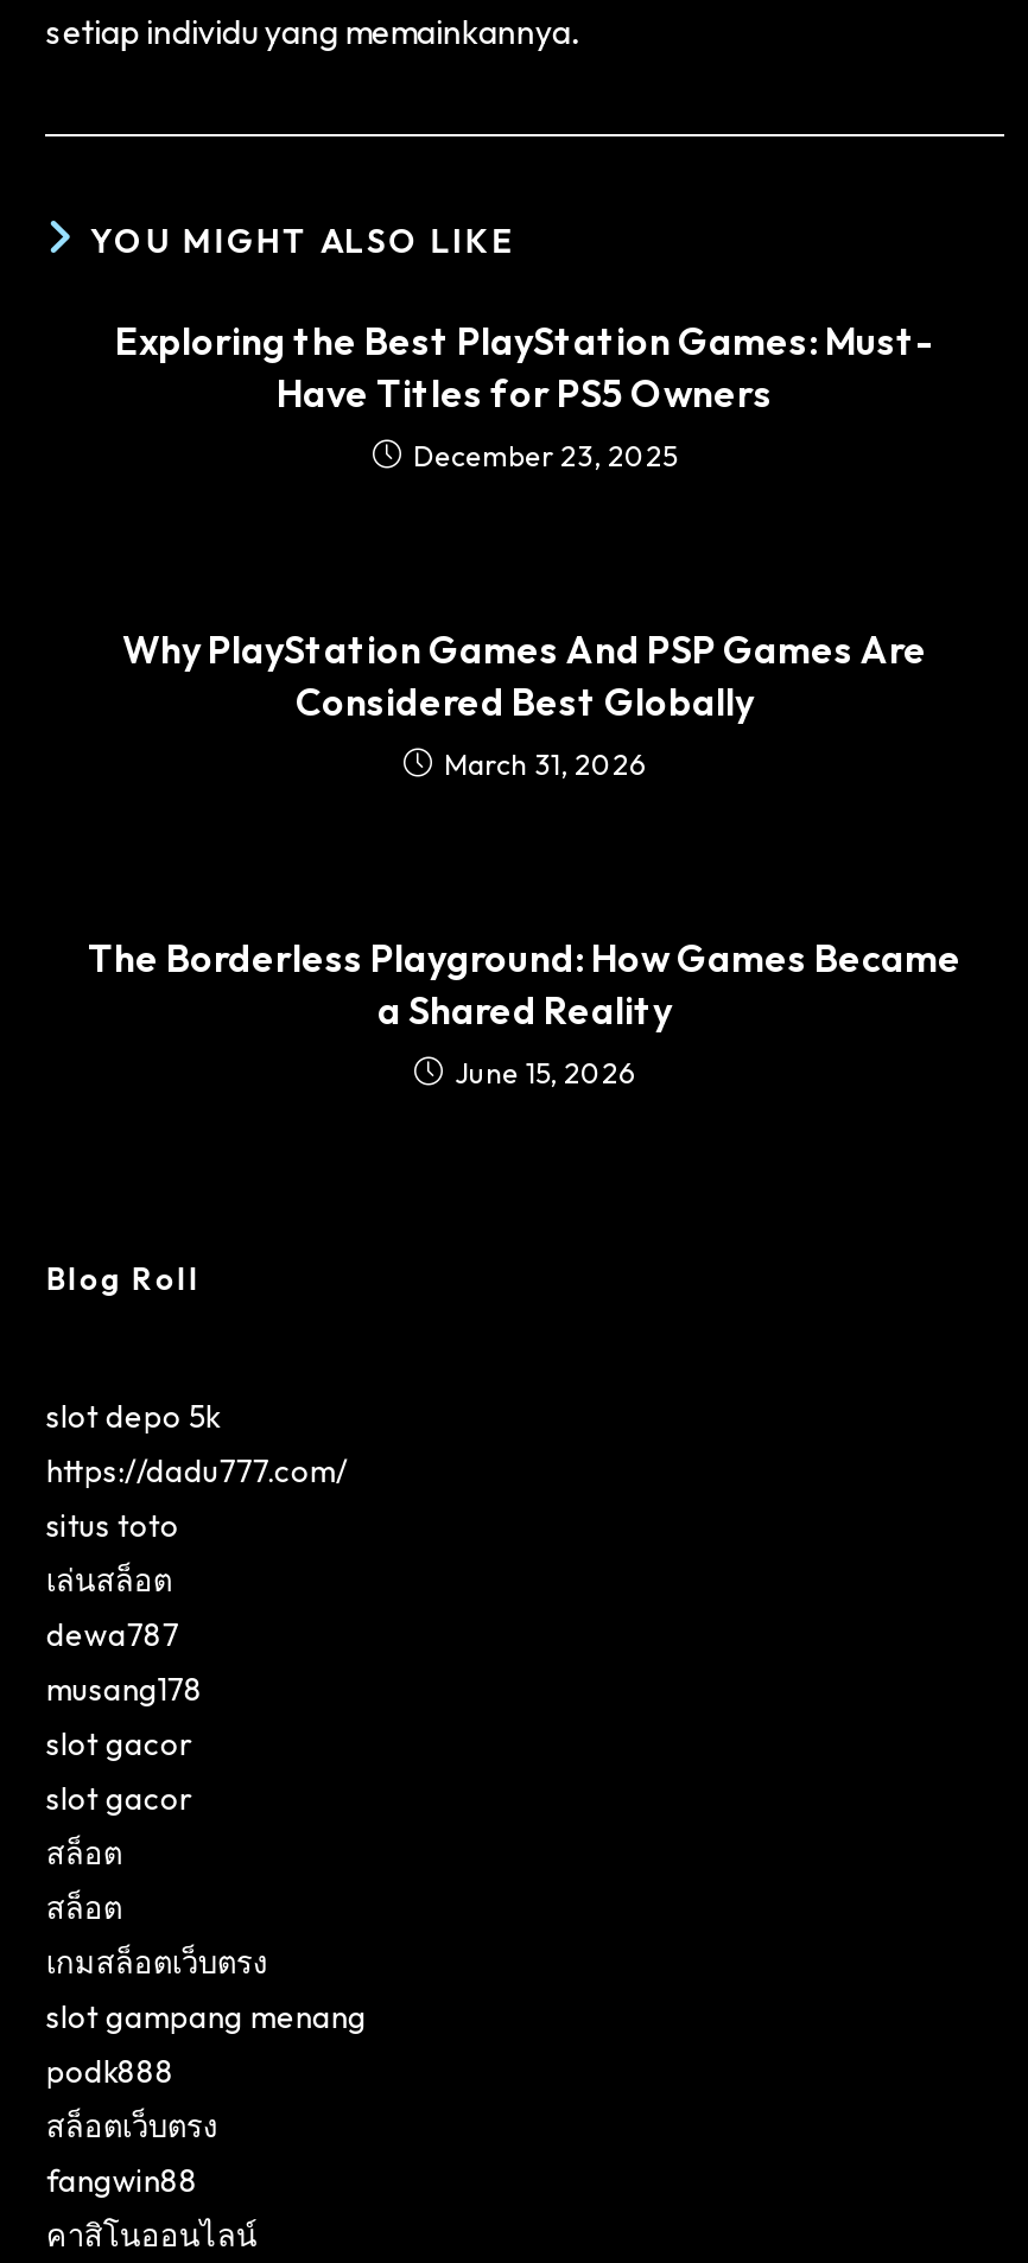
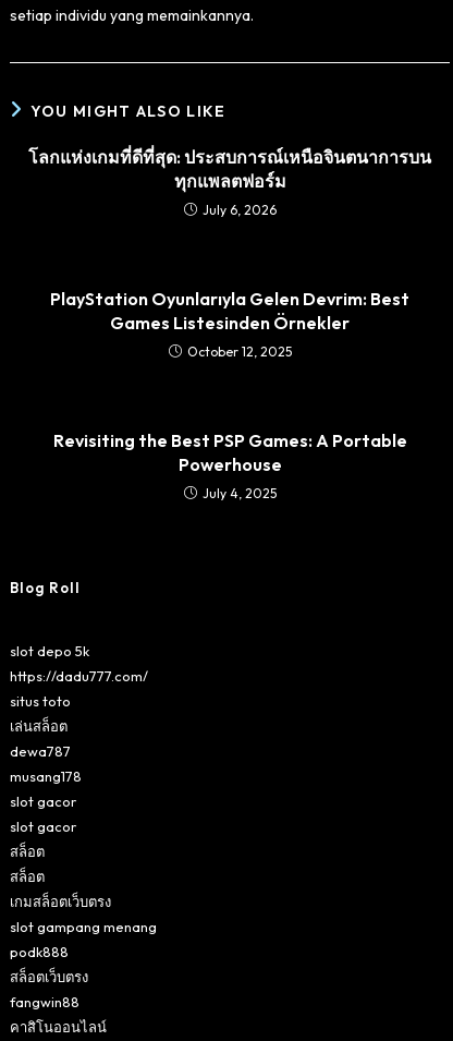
- Exploring the Best PlayStation Games: Must-
- Have Titles for PS5 Owners
- December 23, 2025
+ โลกแห่งเกมที่ดีที่สุด: ประสบการณ์เหนือจินตนาการบน
+ ทุกแพลตฟอร์ม
+ July 6, 2026

- Why PlayStation Games And PSP Games Are
- Considered Best Globally
- March 31, 2026
+ PlayStation Oyunlarıyla Gelen Devrim: Best
+ Games Listesinden Örnekler
+ October 12, 2025

- The Borderless Playground: How Games Became
- a Shared Reality
- June 15, 2026
+ Revisiting the Best PSP Games: A Portable
+ Powerhouse
+ July 4, 2025
